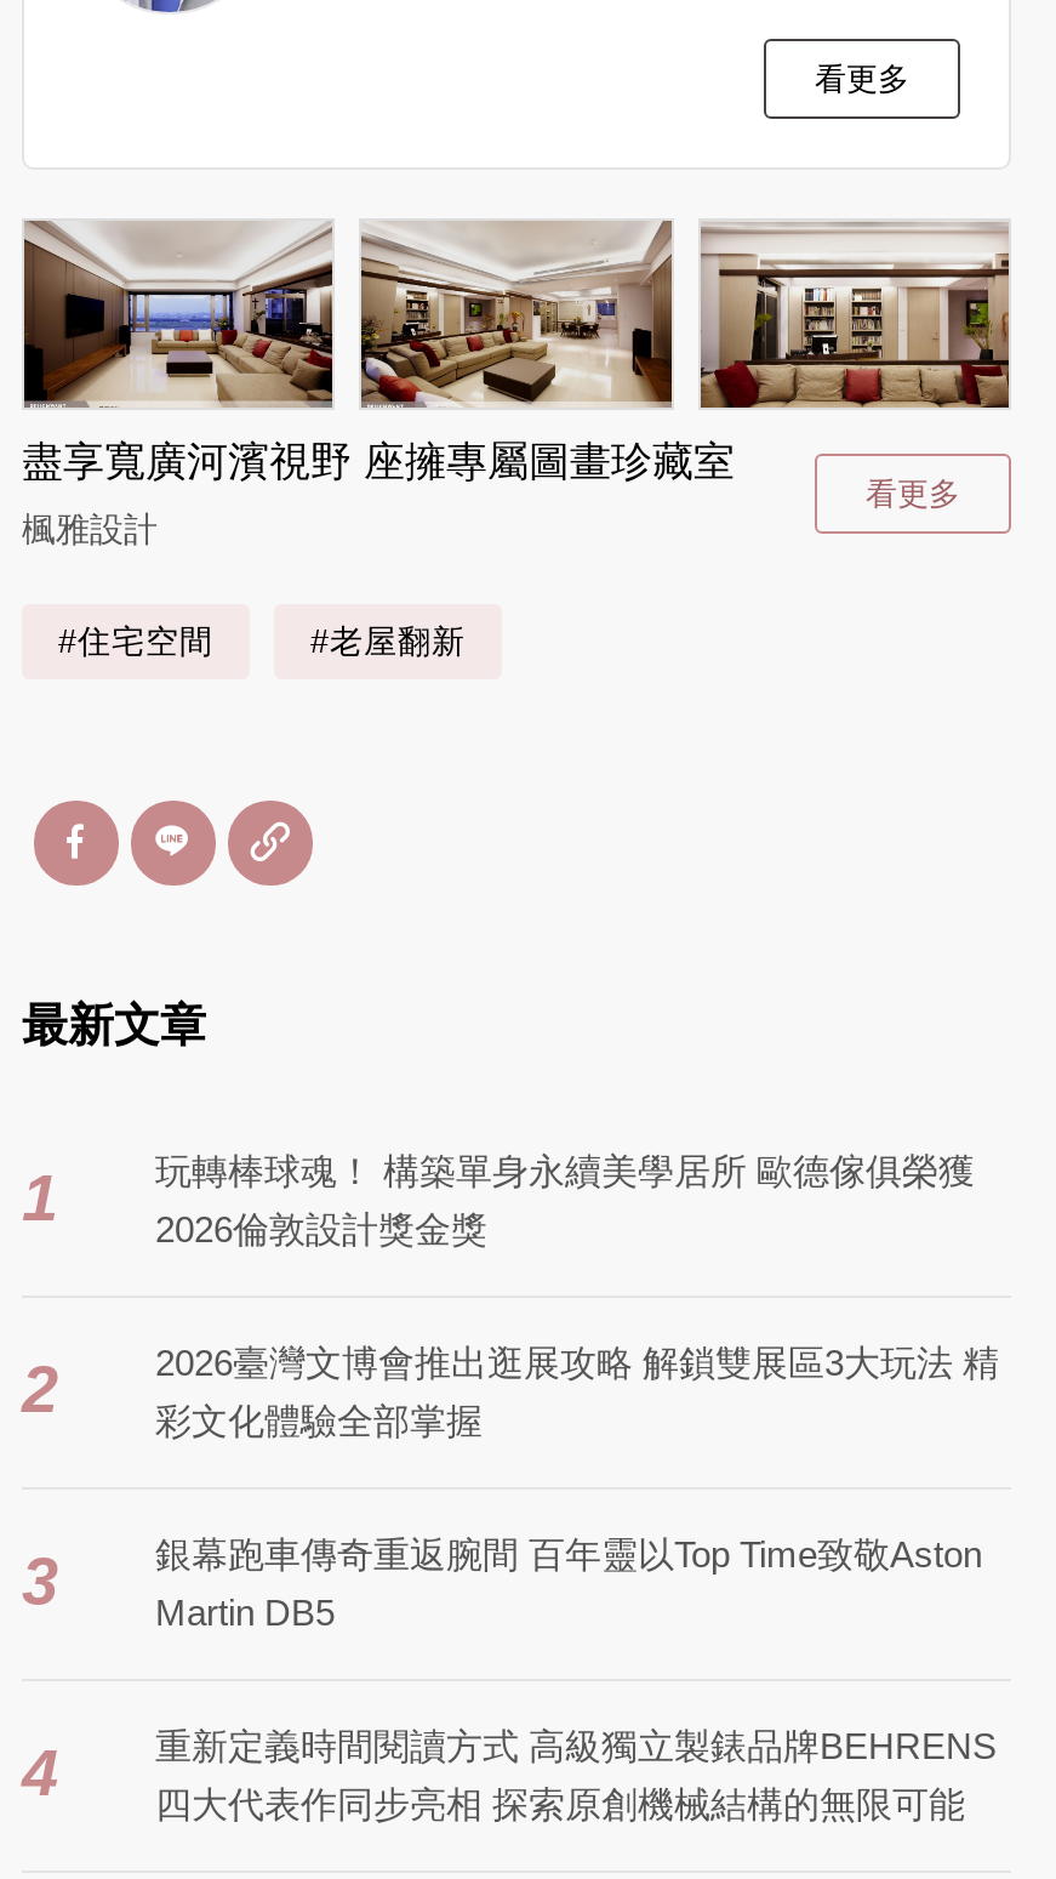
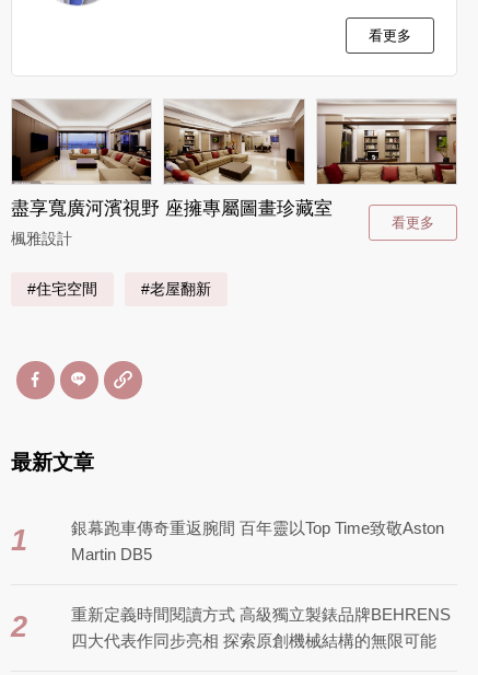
- 玩轉棒球魂！ 構築單身永續美學居所 歐德傢俱榮獲
- 2026倫敦設計獎金獎
- 2
- 2026臺灣文博會推出逛展攻略 解鎖雙展區3大玩法 精
- 彩文化體驗全部掌握
- 3

- 4
+ 2
